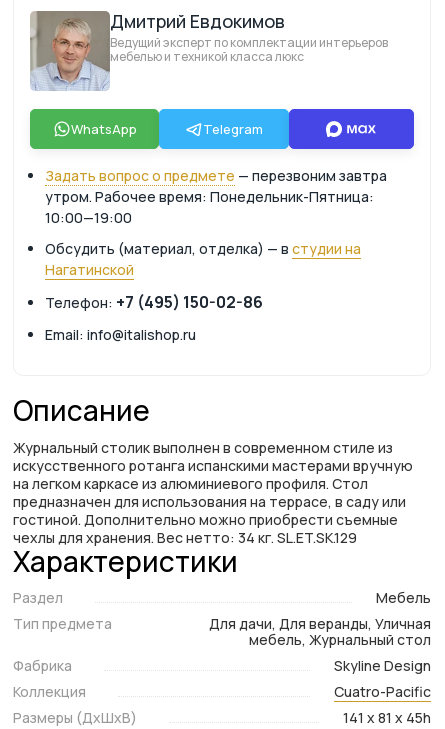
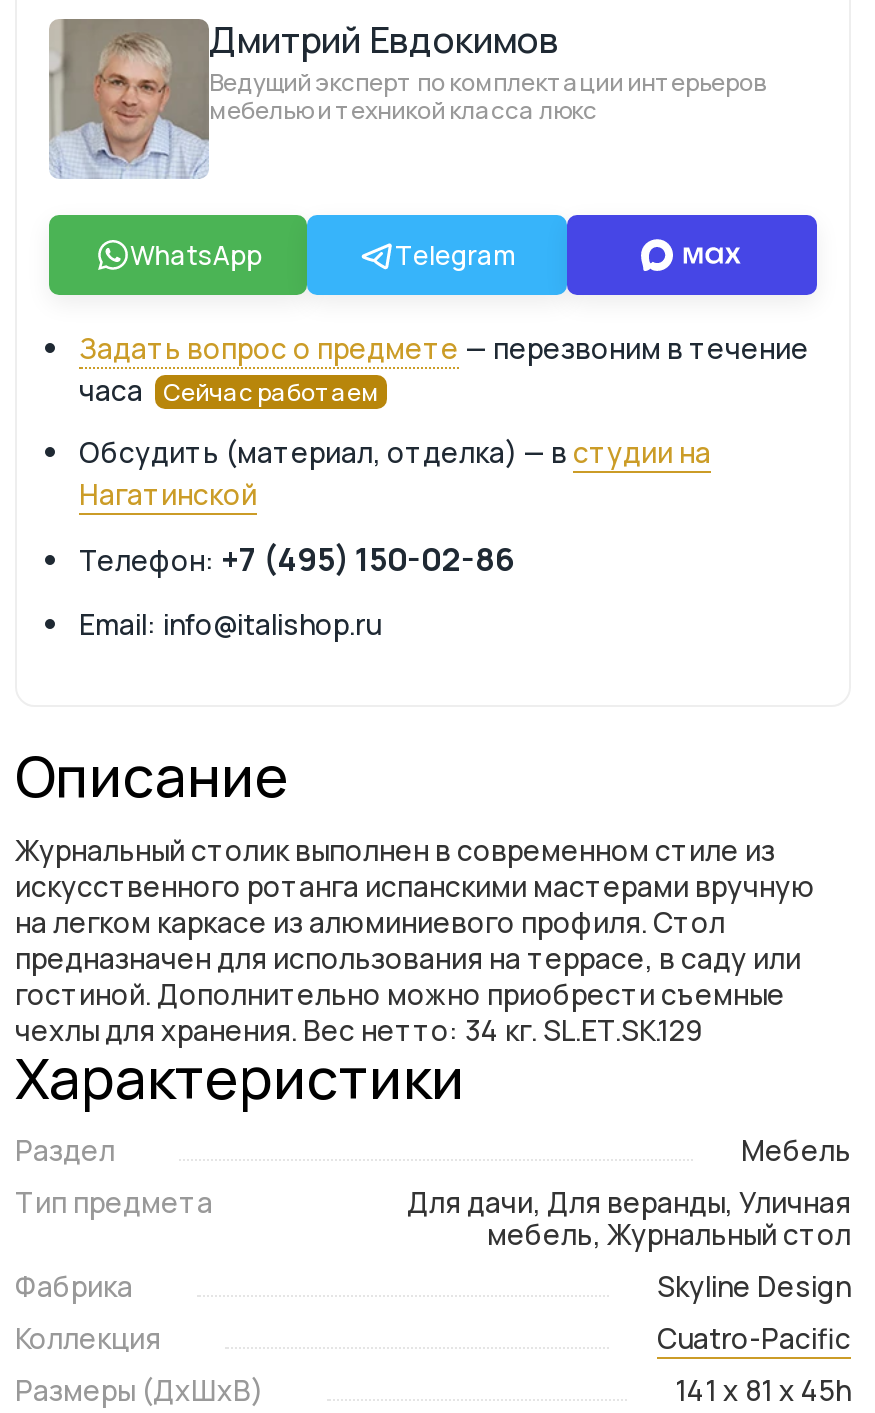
- Задать вопрос о предмете — перезвоним завтра
- утром. Рабочее время: Понедельник-Пятница:
- 10:00—19:00
+ Задать вопрос о предмете — перезвоним в течение
+ часа Сейчас работаем
